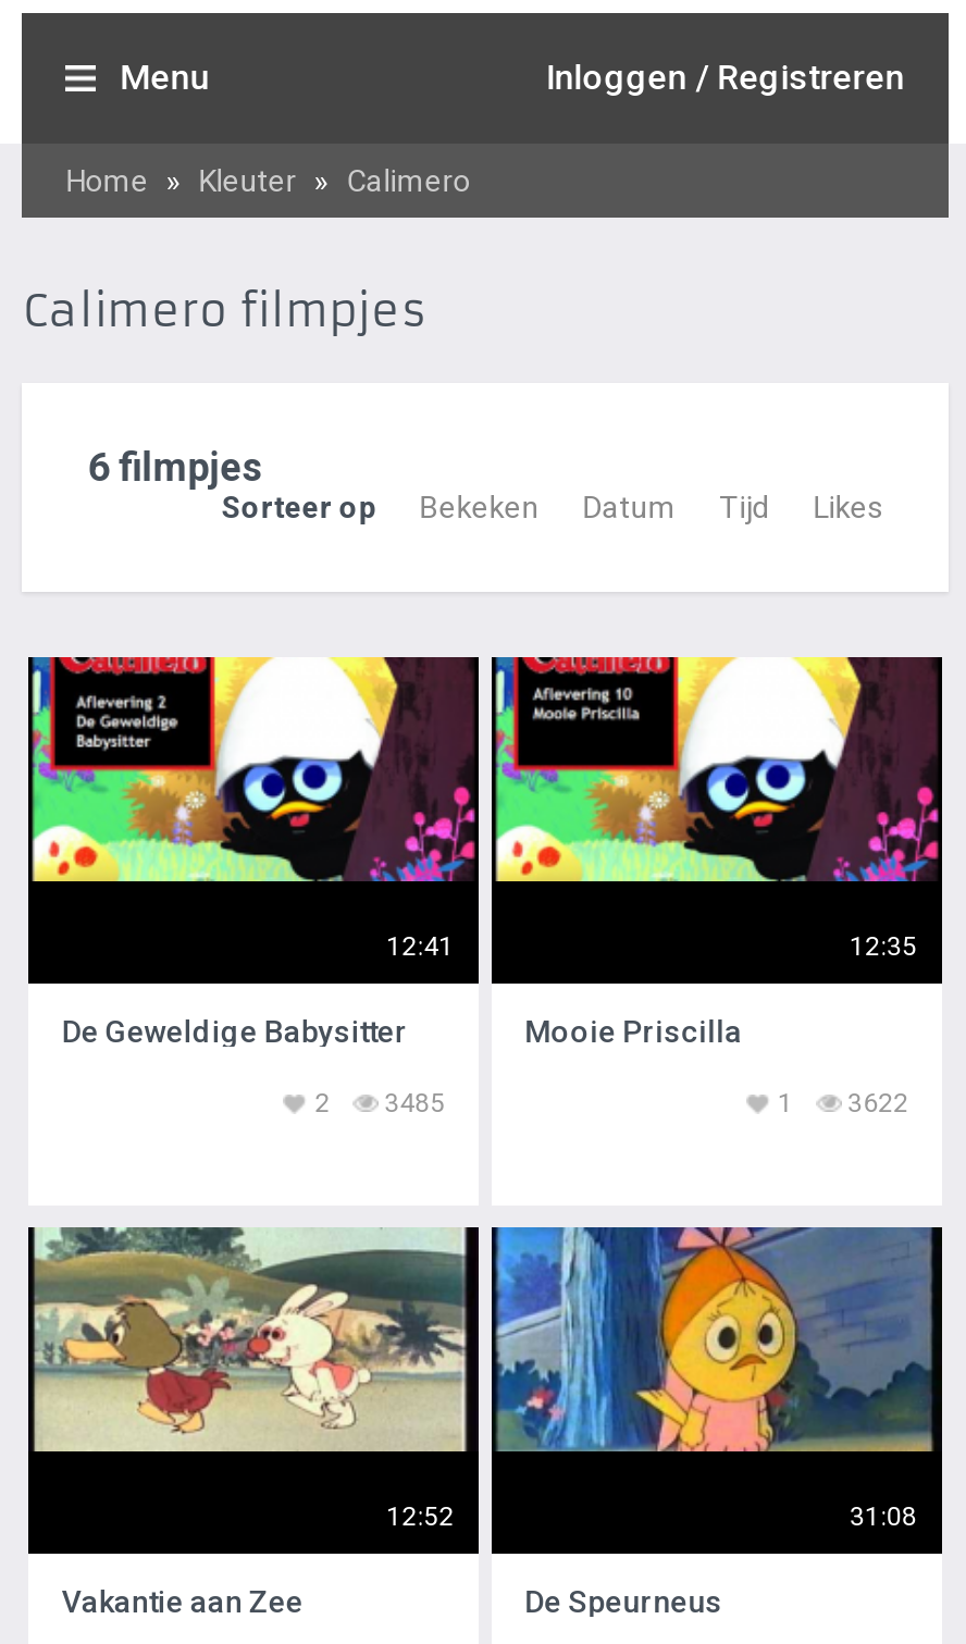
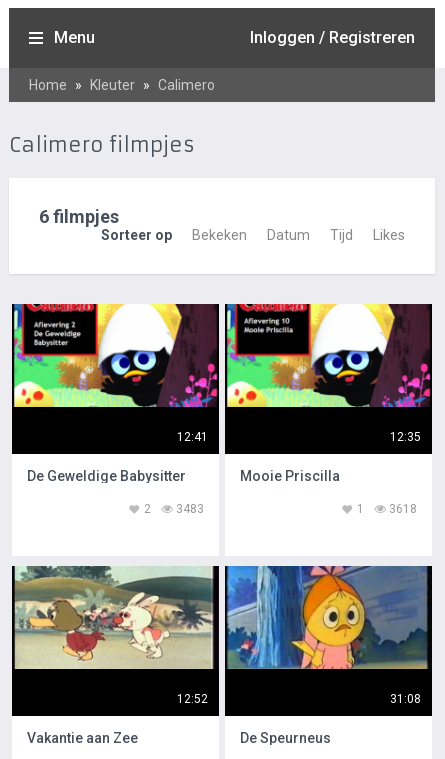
- 2 3485
+ 2 3483

- 1 3622
+ 1 3618
